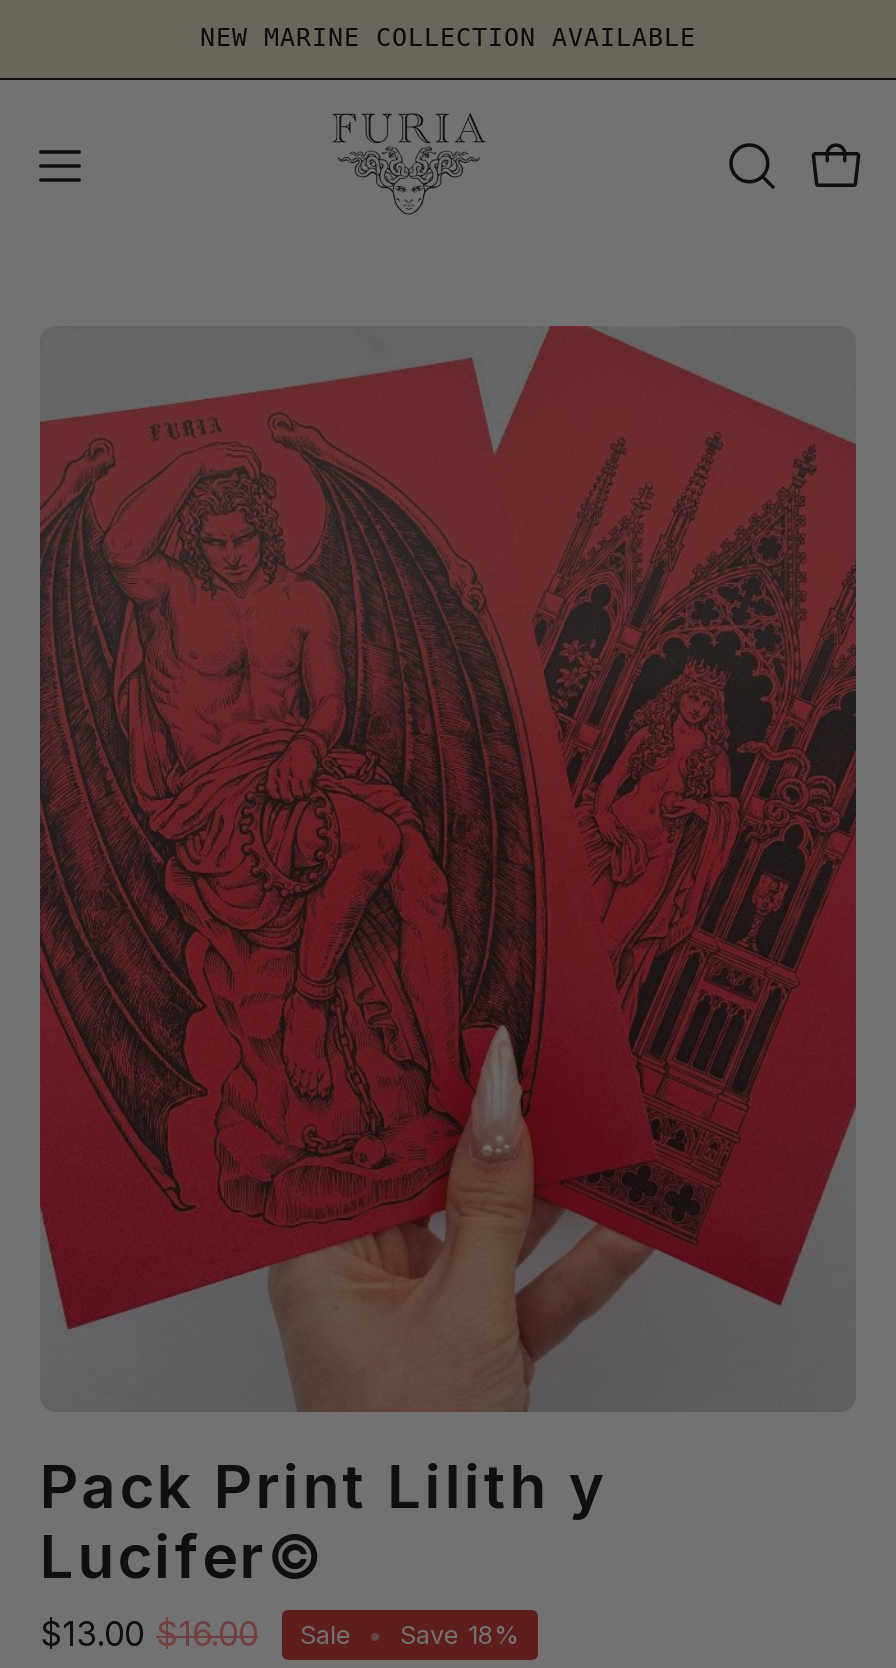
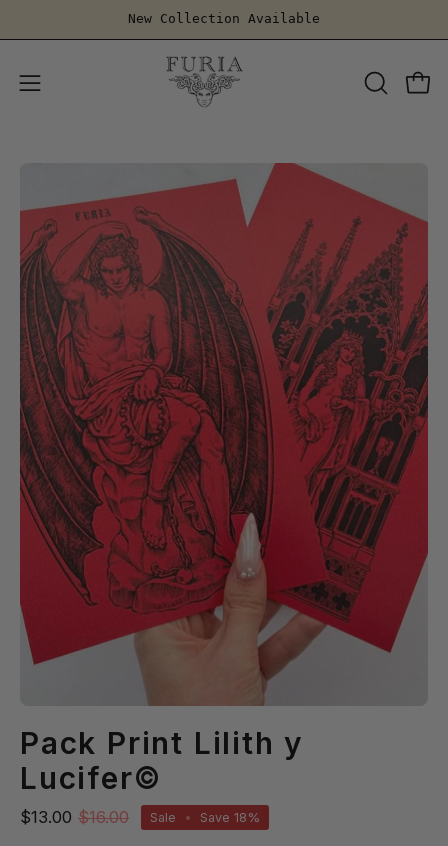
- NEW MARINE COLLECTION AVAILABLE
+ New Collection Available
